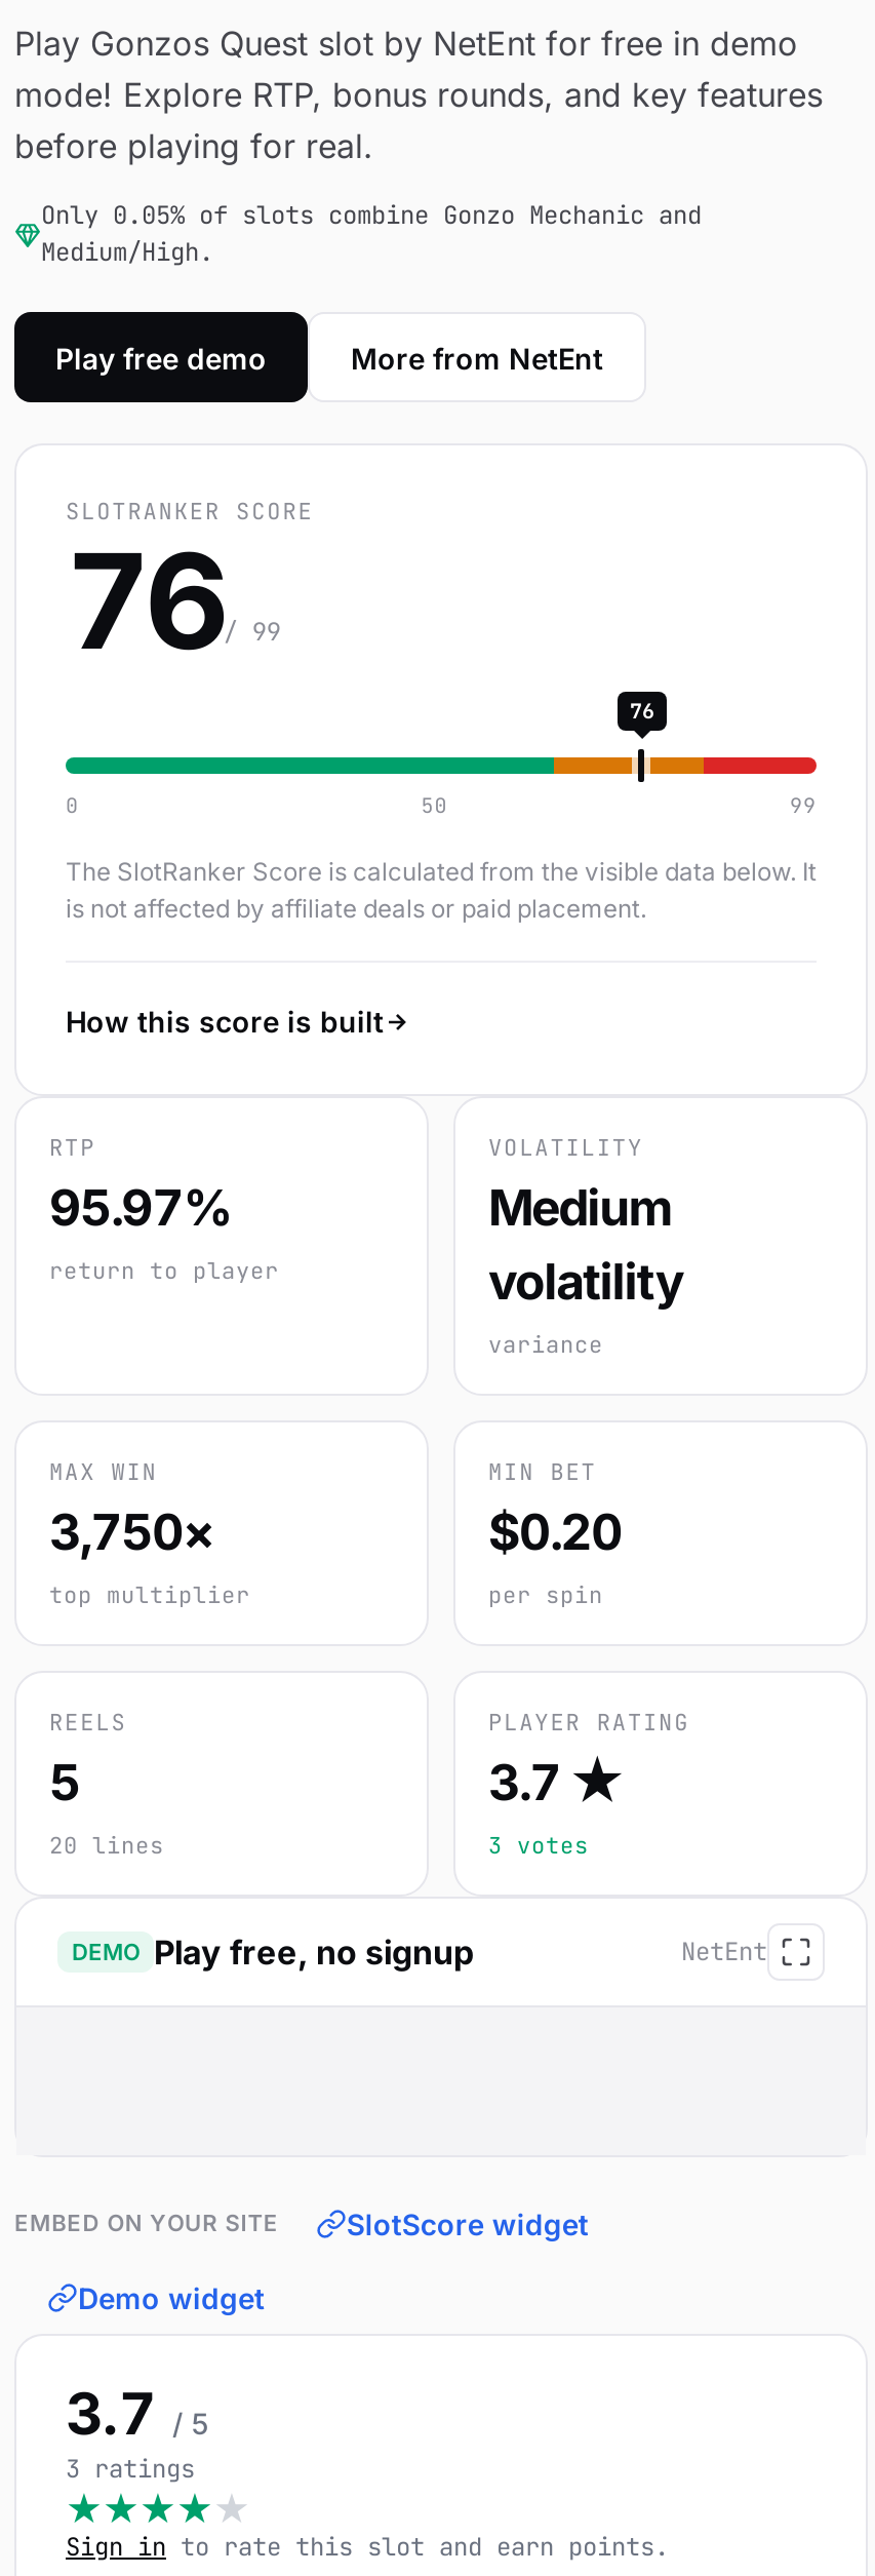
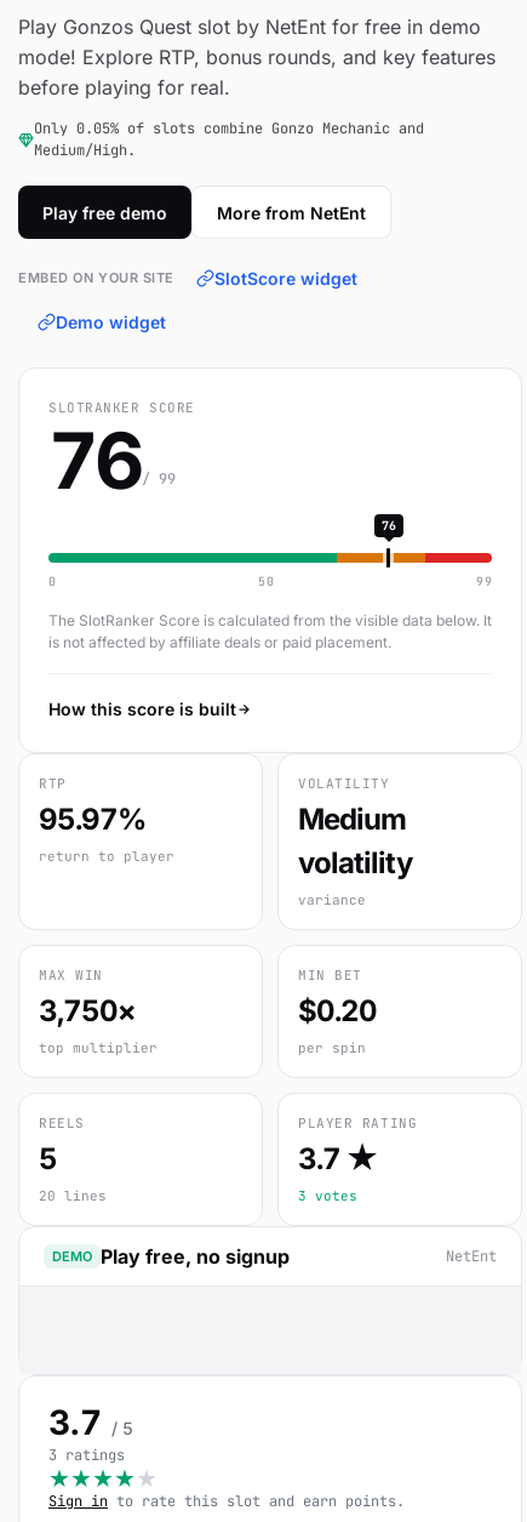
moved down: SLOTRANKER SCORE | 76 | 0 | ... | DEMO Play free, no signup | NetEnt

moved up: EMBED ON YOUR SITE | SlotScore widget | Demo widget
